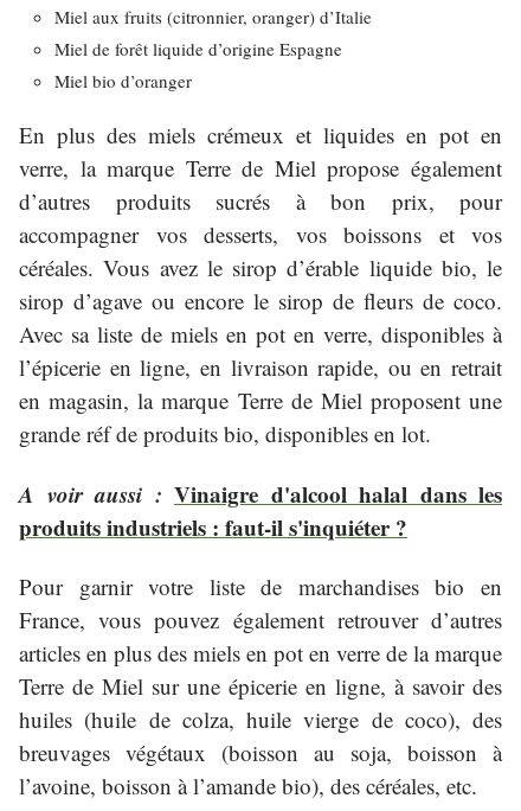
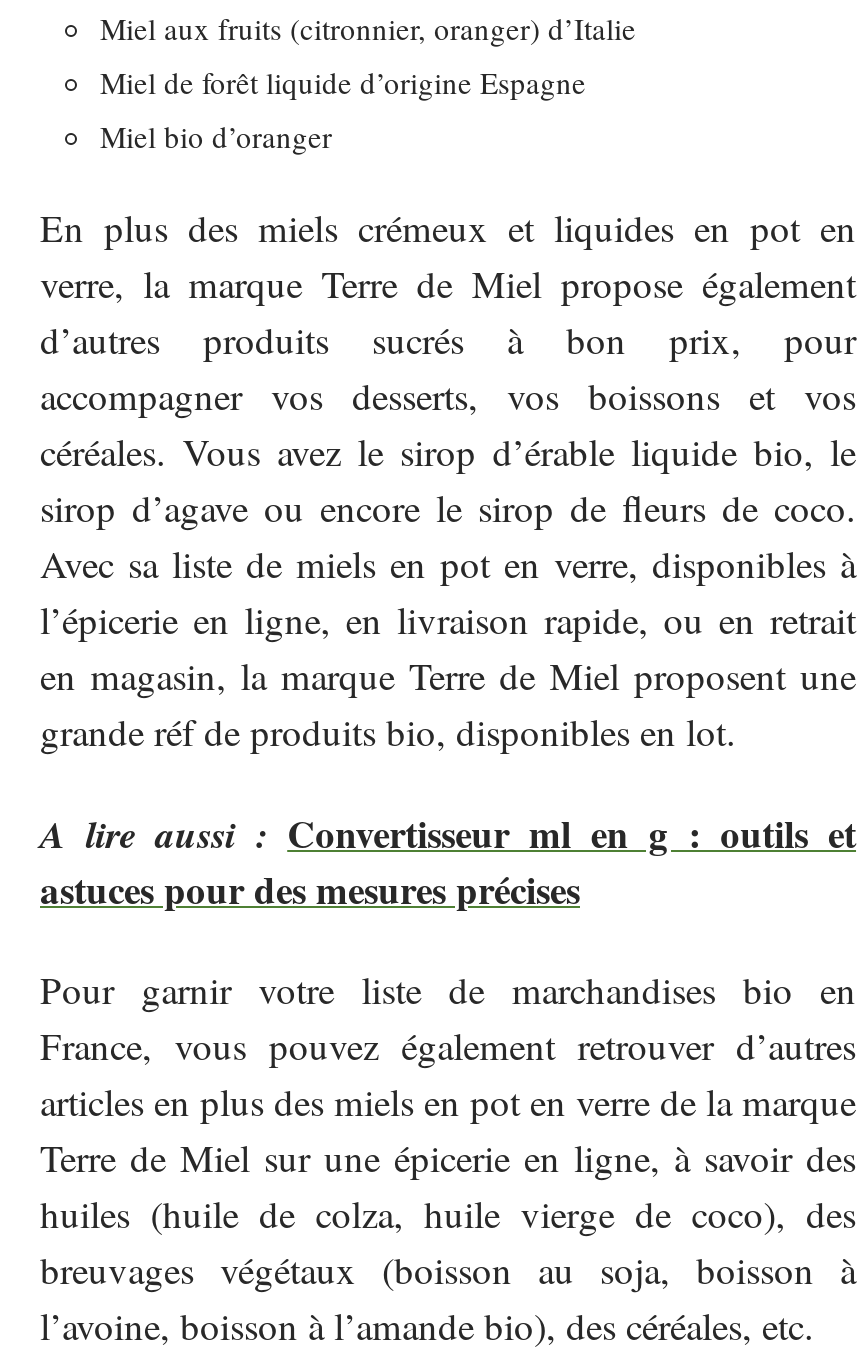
- A voir aussi : Vinaigre d'alcool halal dans les
- produits industriels : faut-il s'inquiéter ?
+ A lire aussi : Convertisseur ml en g : outils et
+ astuces pour des mesures précises
